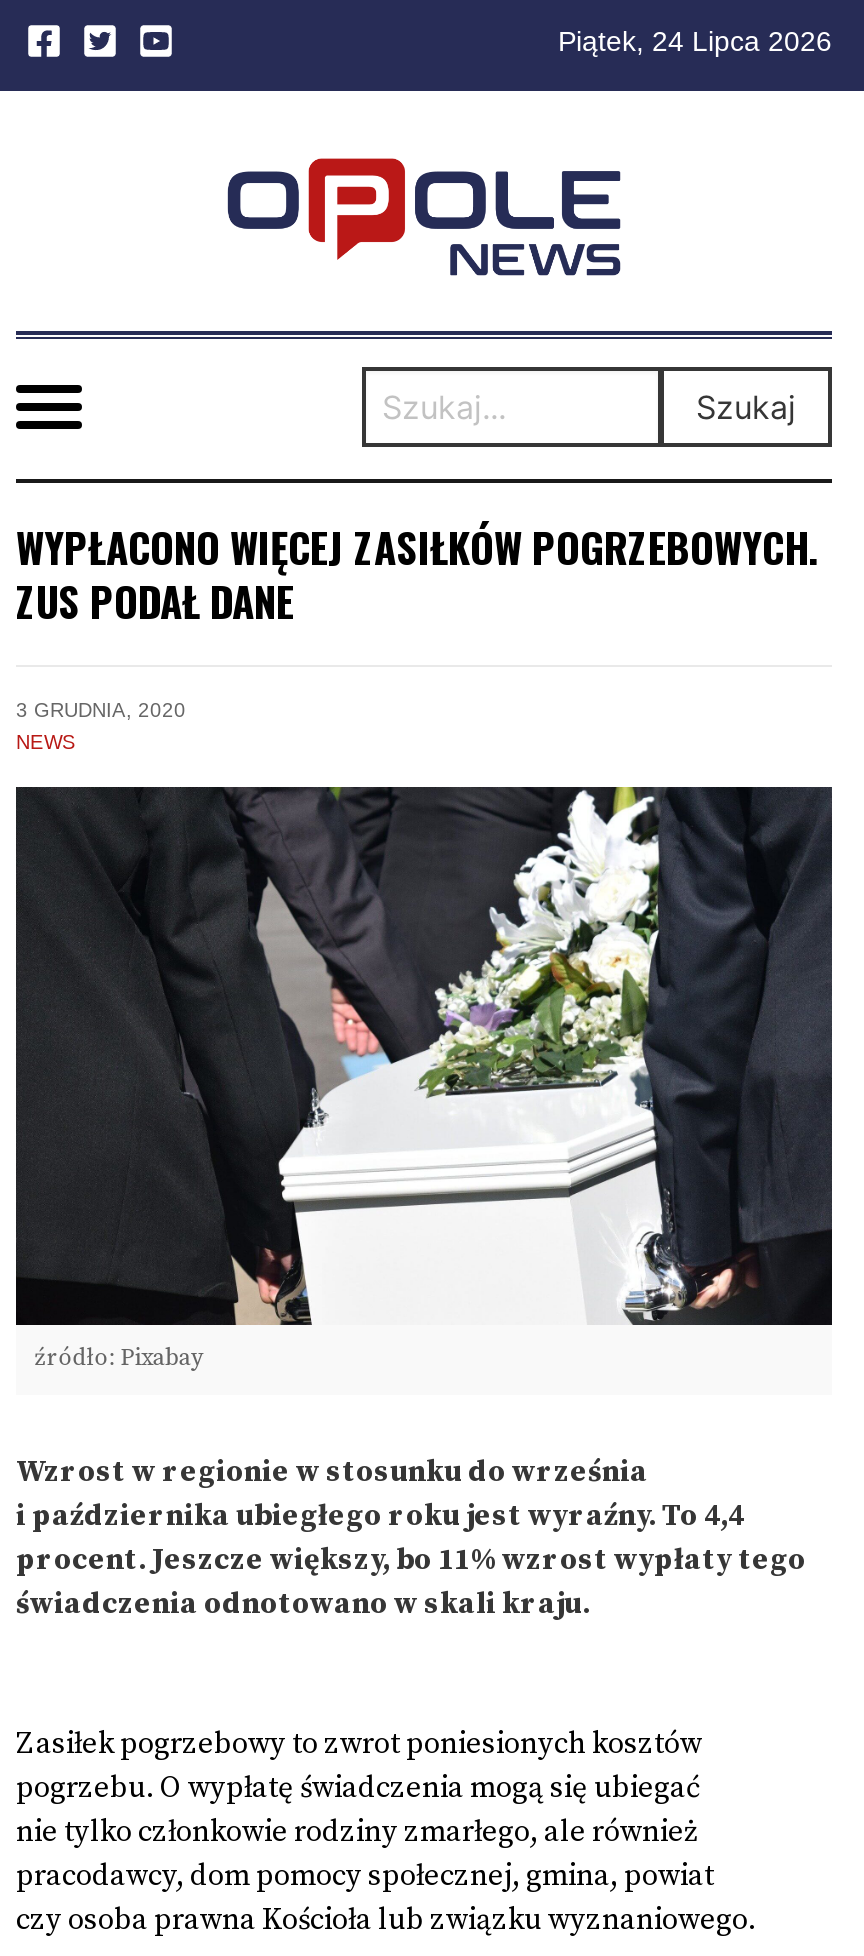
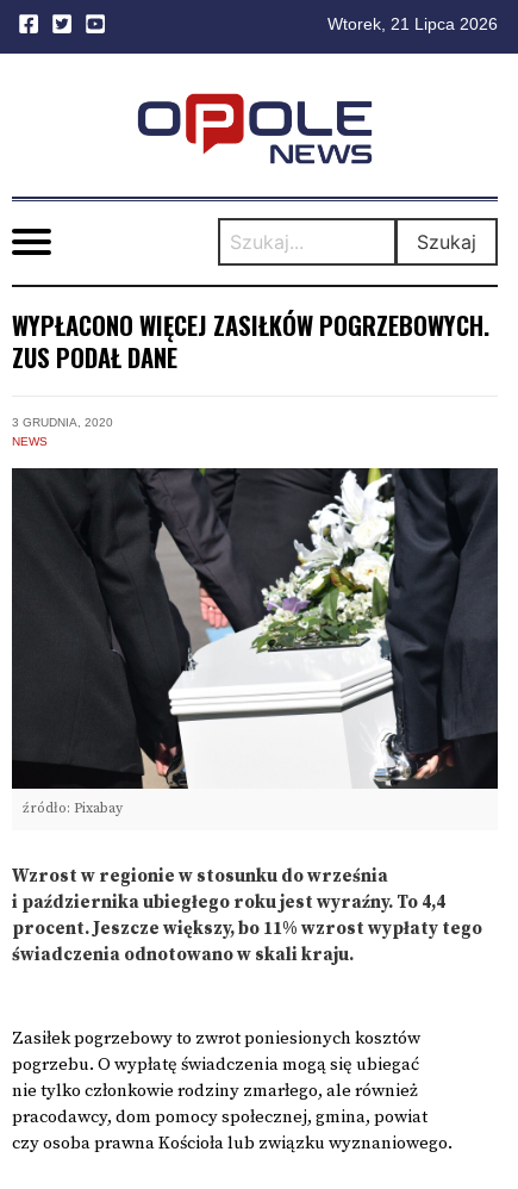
- Piątek, 24 Lipca 2026
+ Wtorek, 21 Lipca 2026
